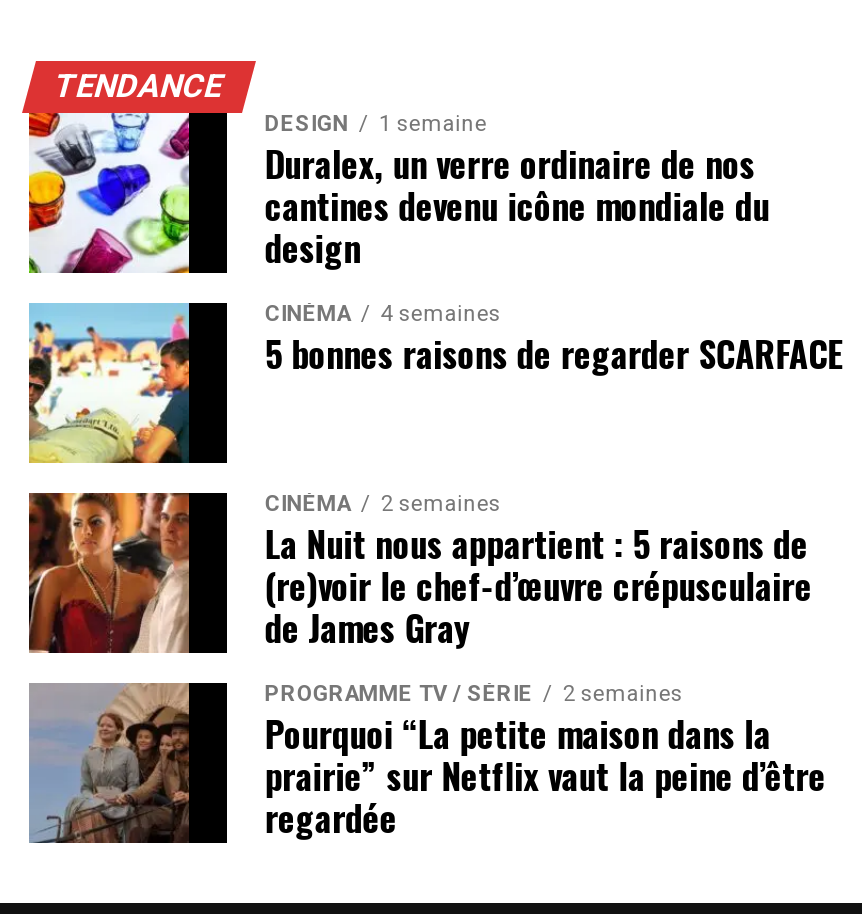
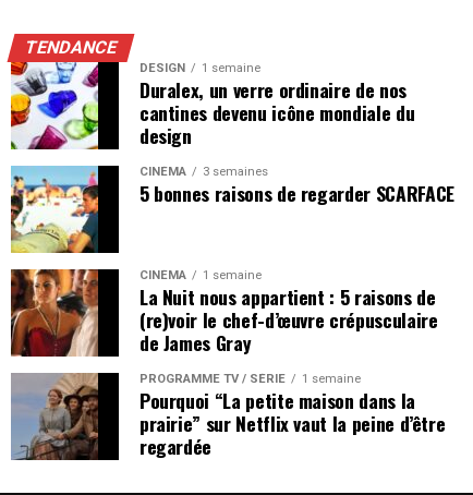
- CINÉMA 4 semaines
+ CINÉMA 3 semaines

- CINÉMA 2 semaines
+ CINÉMA 1 semaine

- PROGRAMME TV / SÉRIE 2 semaines
+ PROGRAMME TV / SÉRIE 1 semaine
